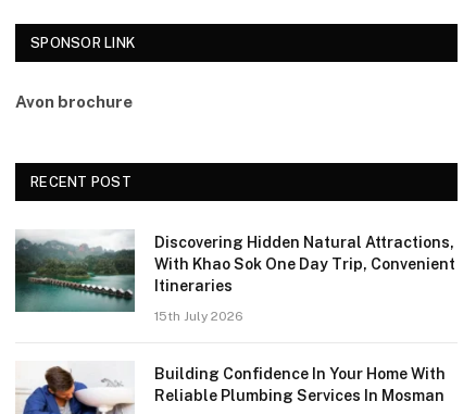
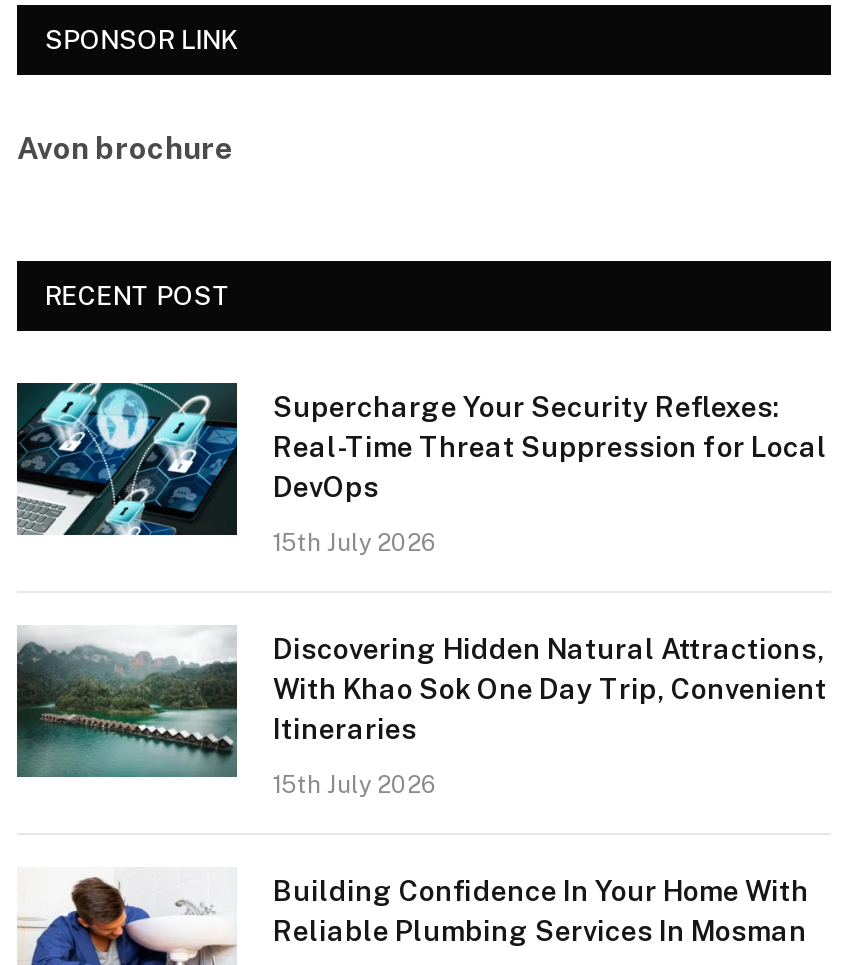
+ [image]
+ Supercharge Your Security Reflexes:
+ Real-Time Threat Suppression for Local
+ DevOps
+ 15th July 2026
